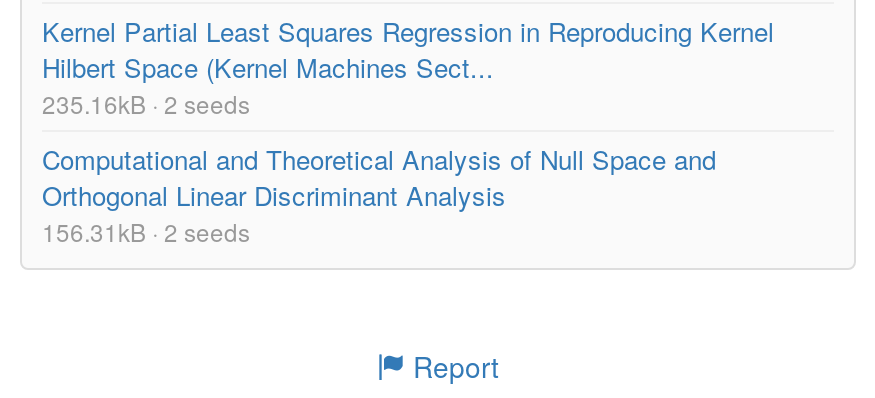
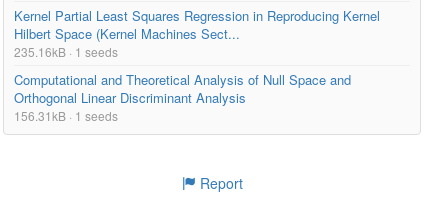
- 235.16kB · 2 seeds
+ 235.16kB · 1 seeds

- 156.31kB · 2 seeds
+ 156.31kB · 1 seeds
